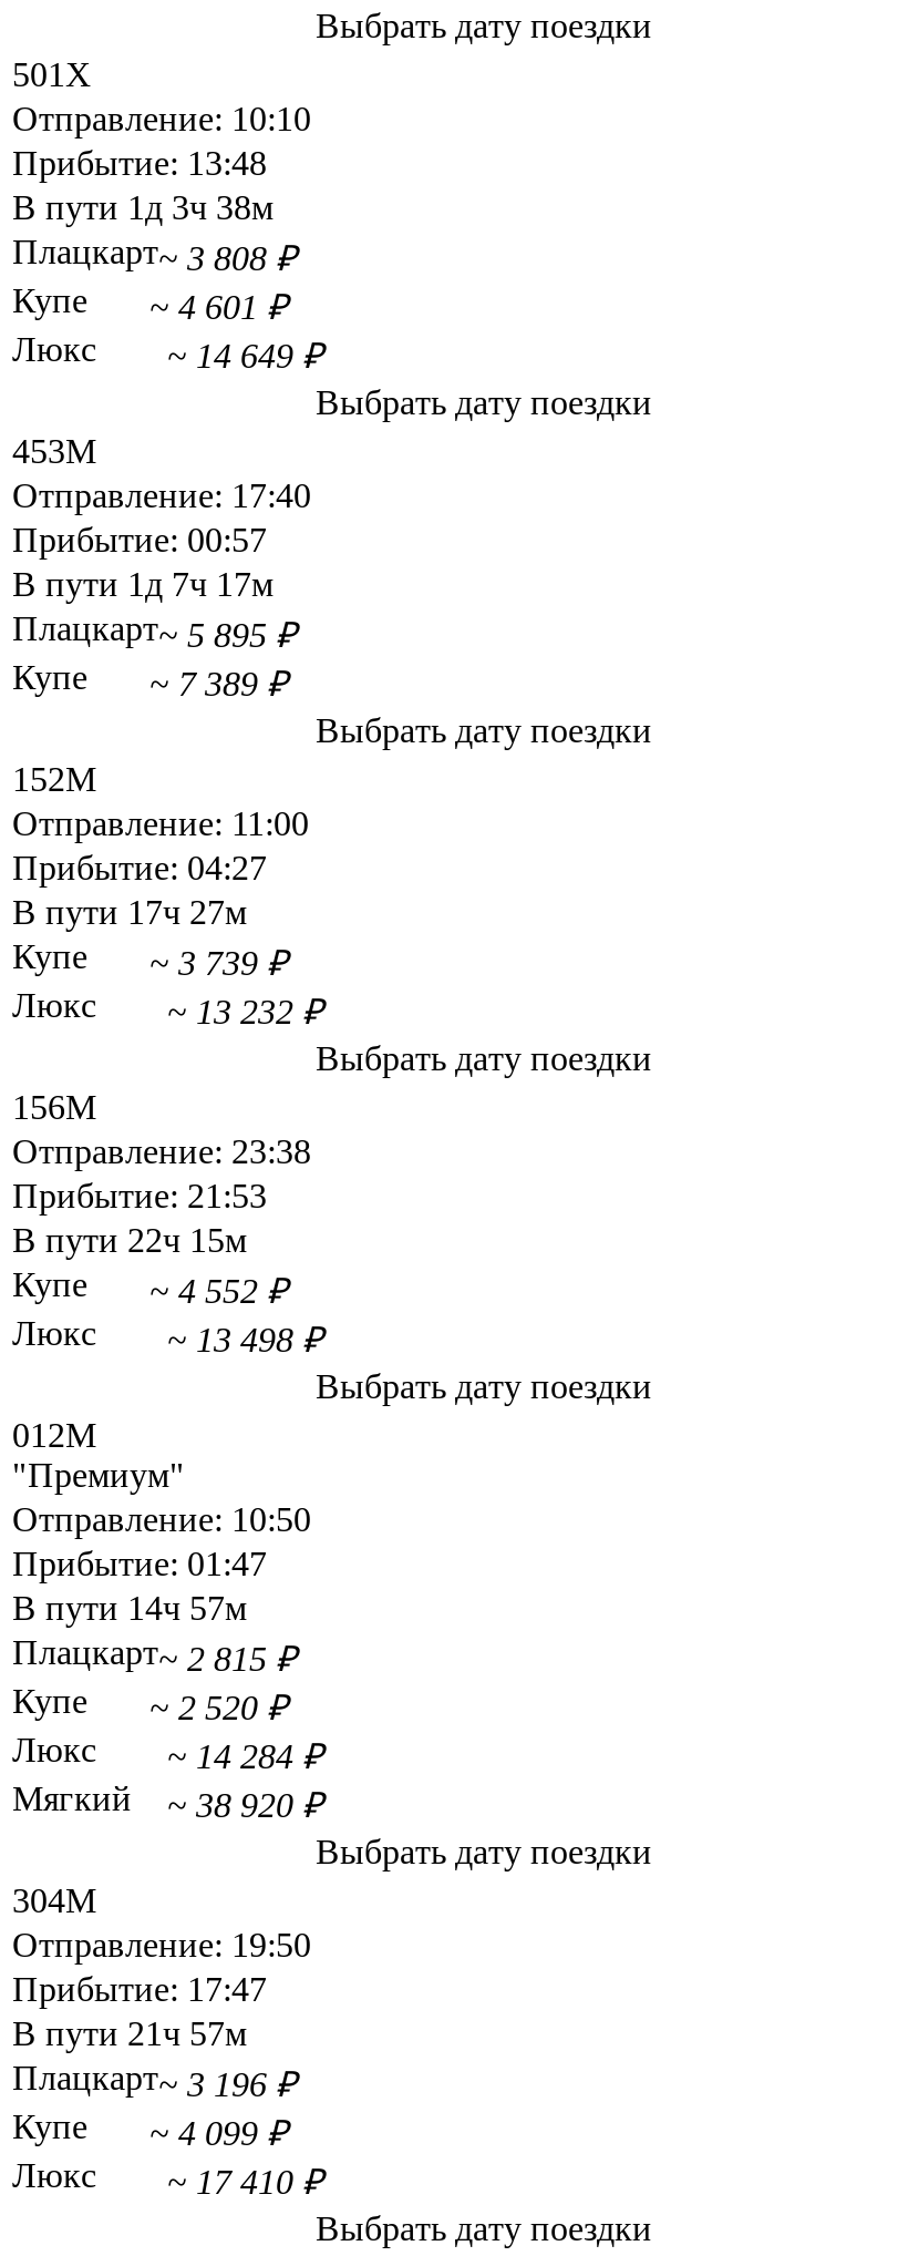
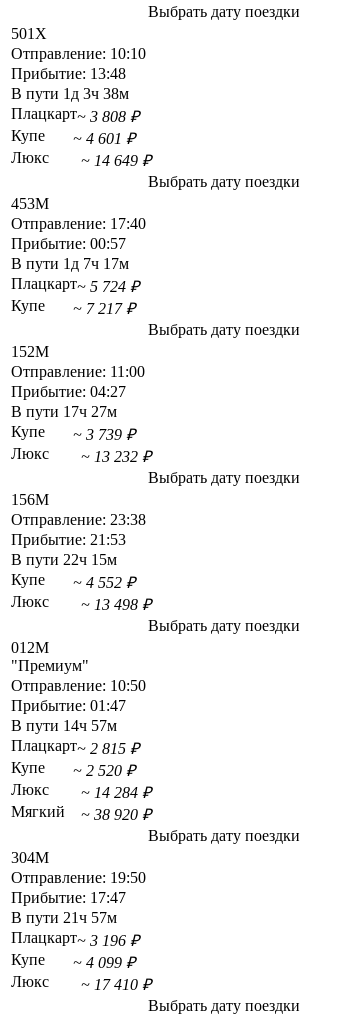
- Плацкарт~ 5 895 ₽
+ Плацкарт~ 5 724 ₽

- Купе ~ 7 389 ₽
+ Купе ~ 7 217 ₽
